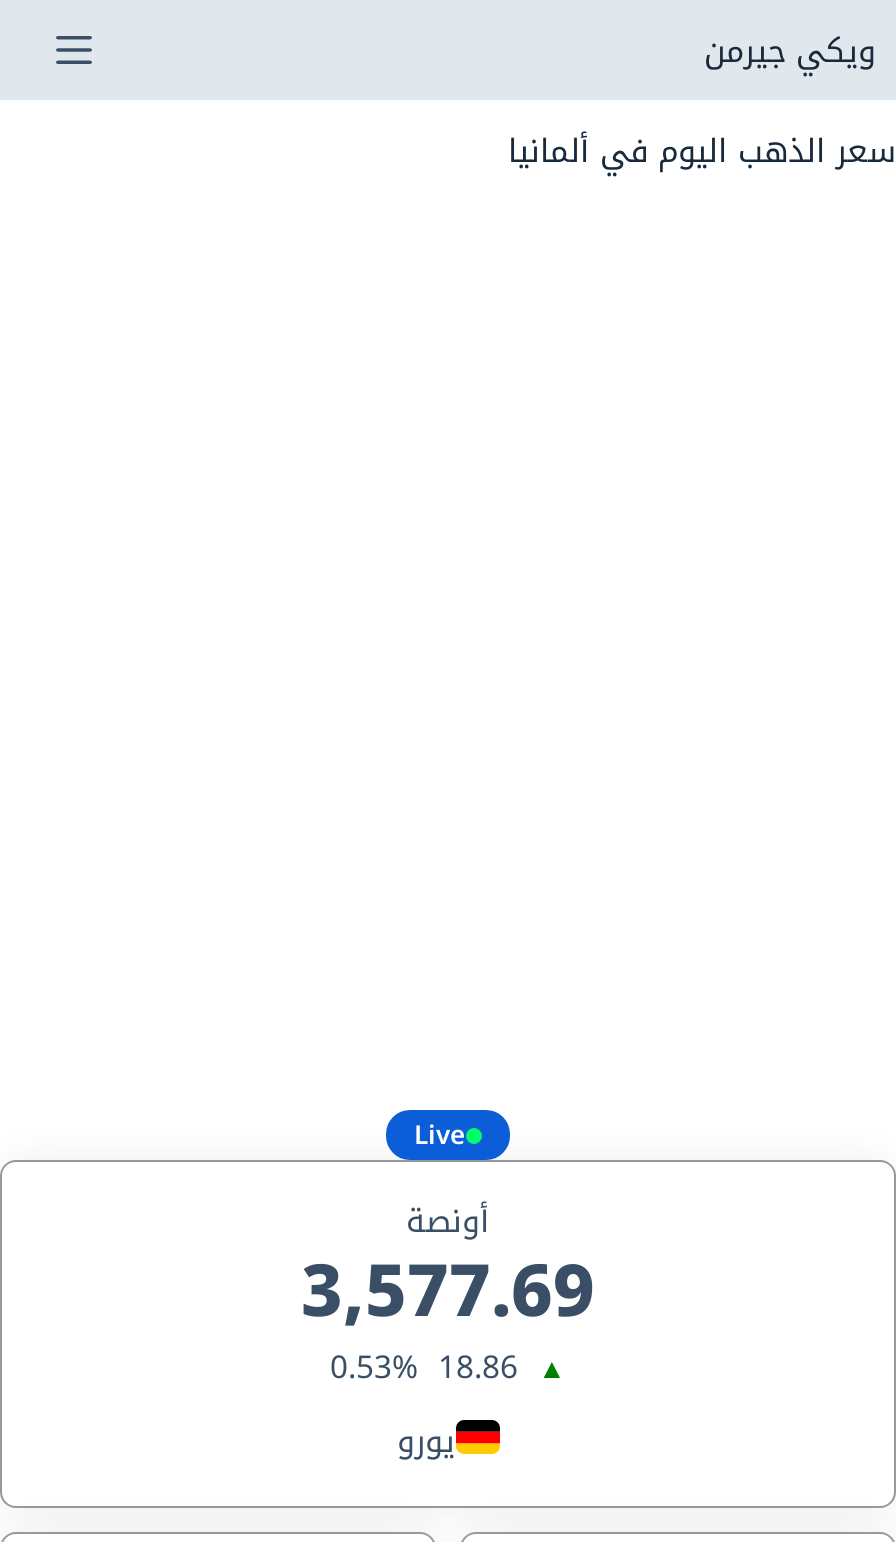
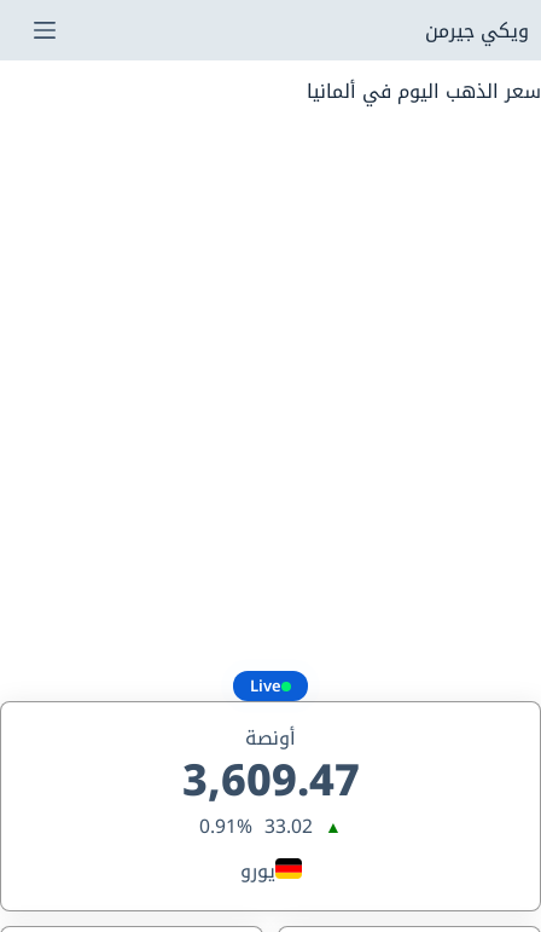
- 3,577.69
+ 3,609.47

- 0.53%
+ 0.91%

- 18.86
+ 33.02
